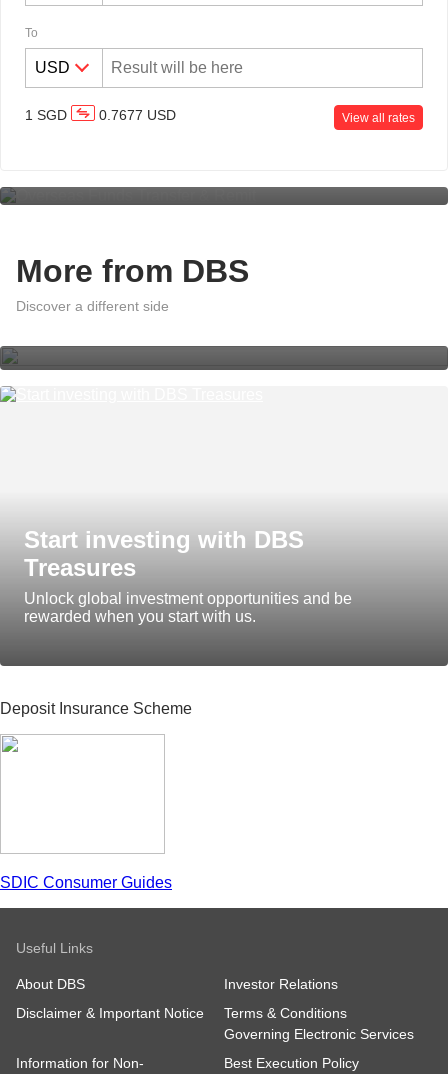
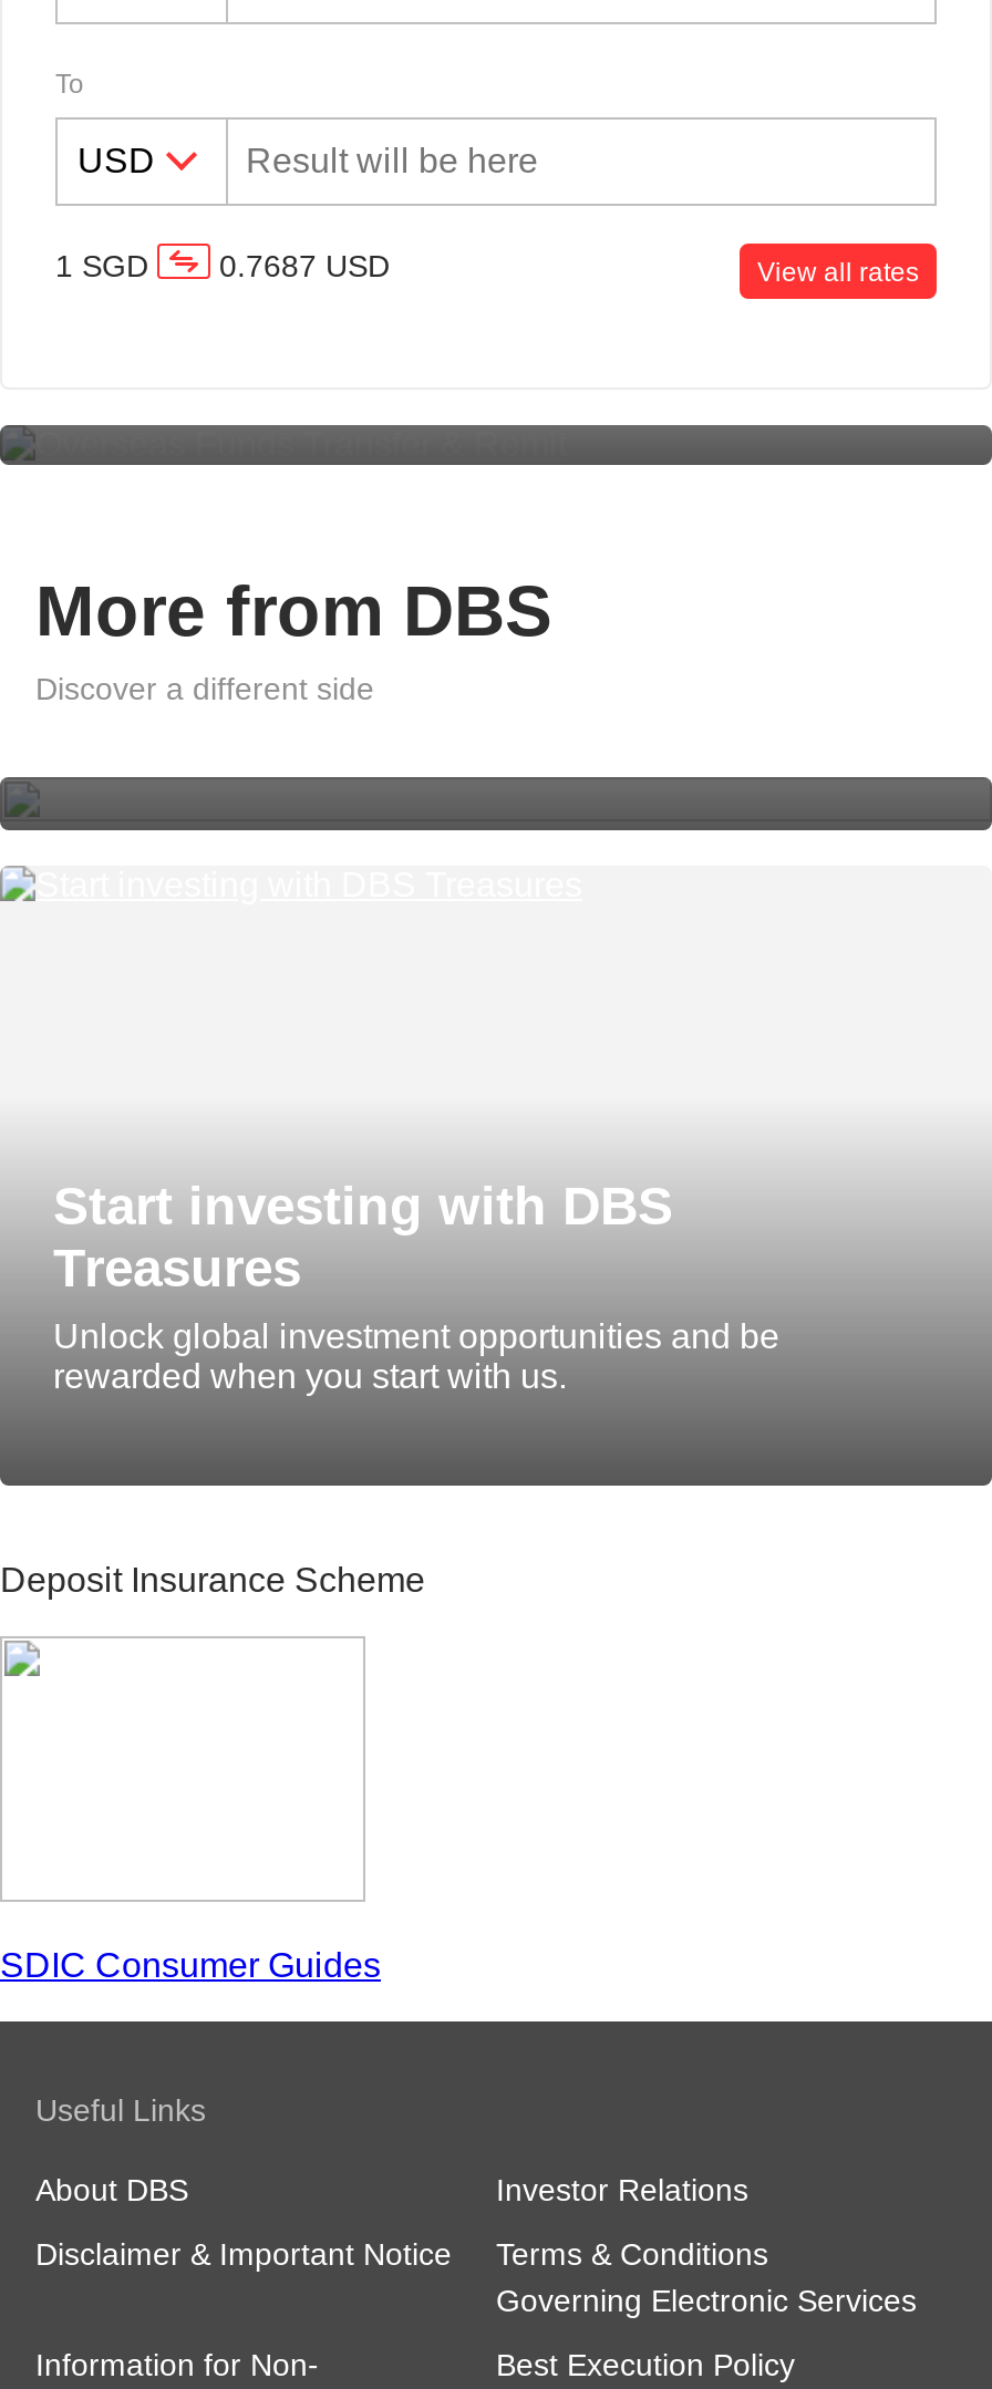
- 1 SGD 0.7677 USD
+ 1 SGD 0.7687 USD
